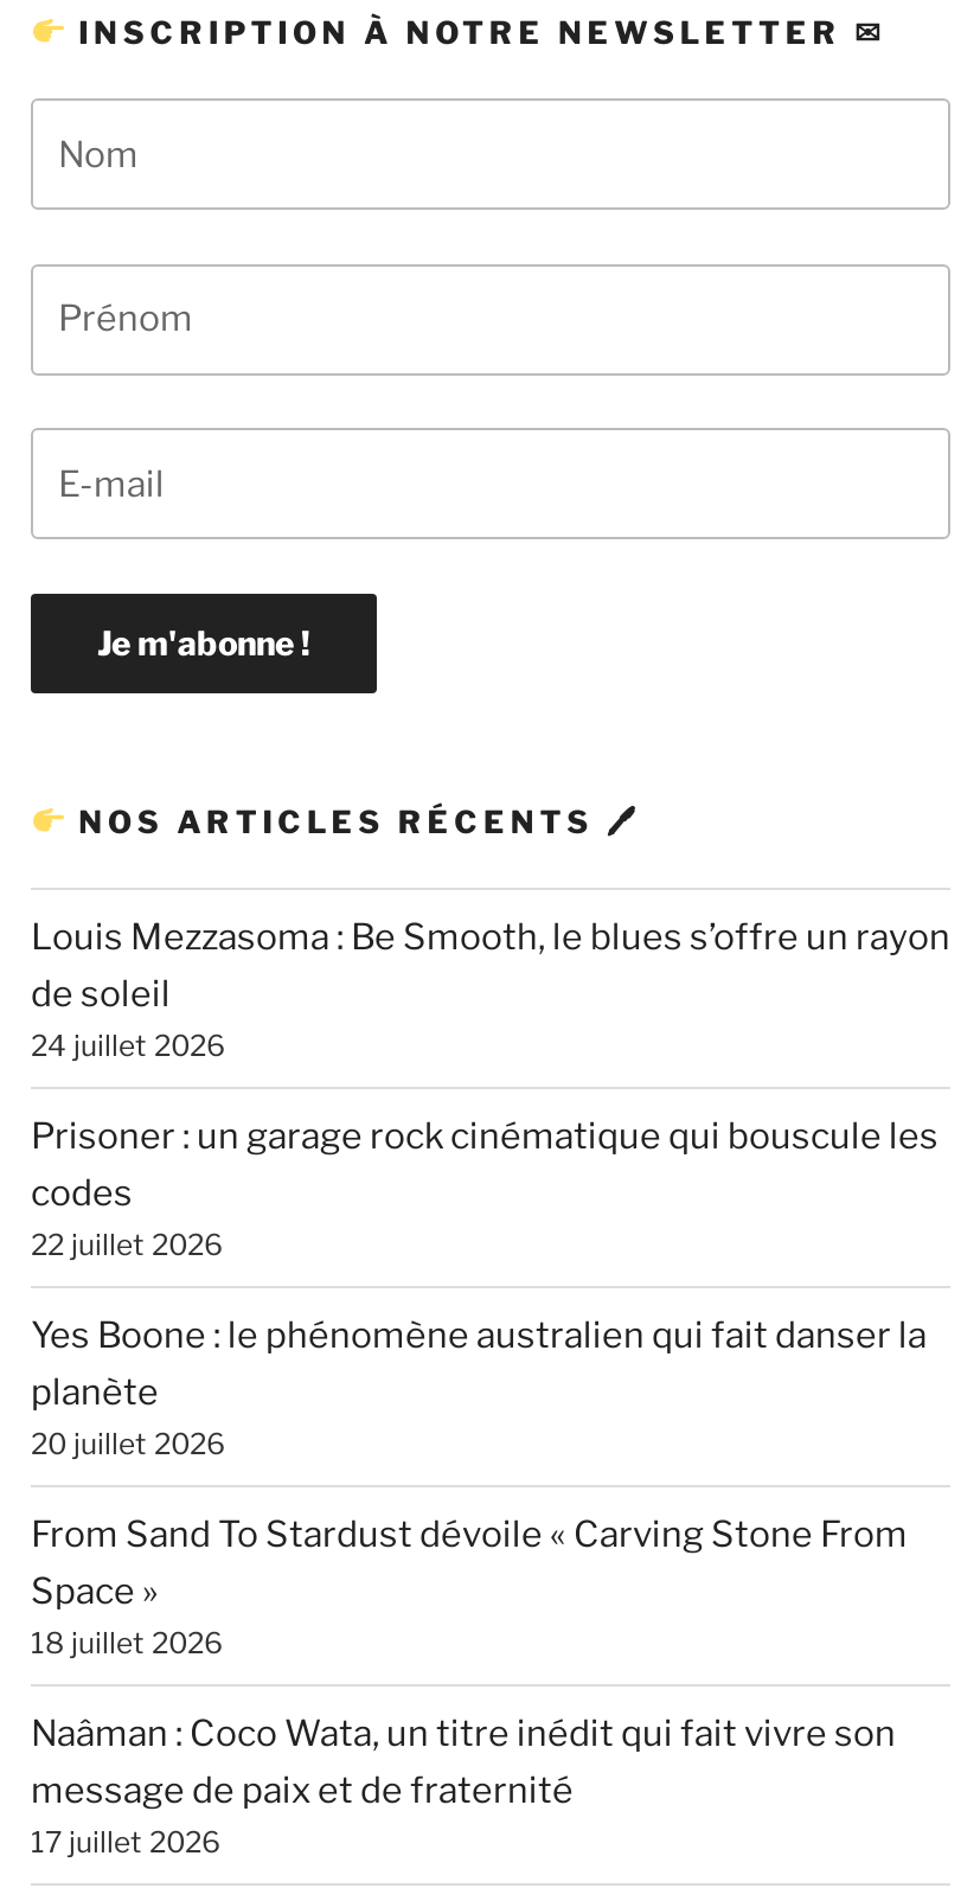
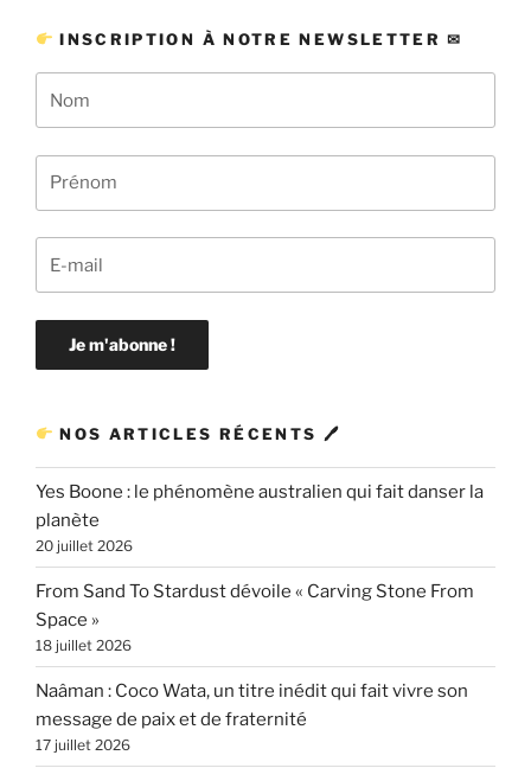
- Louis Mezzasoma : Be Smooth, le blues s’offre un rayon
- de soleil
- 24 juillet 2026
- Prisoner : un garage rock cinématique qui bouscule les
- codes
- 22 juillet 2026
